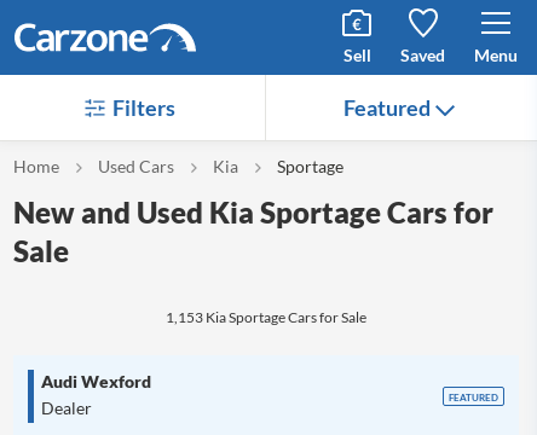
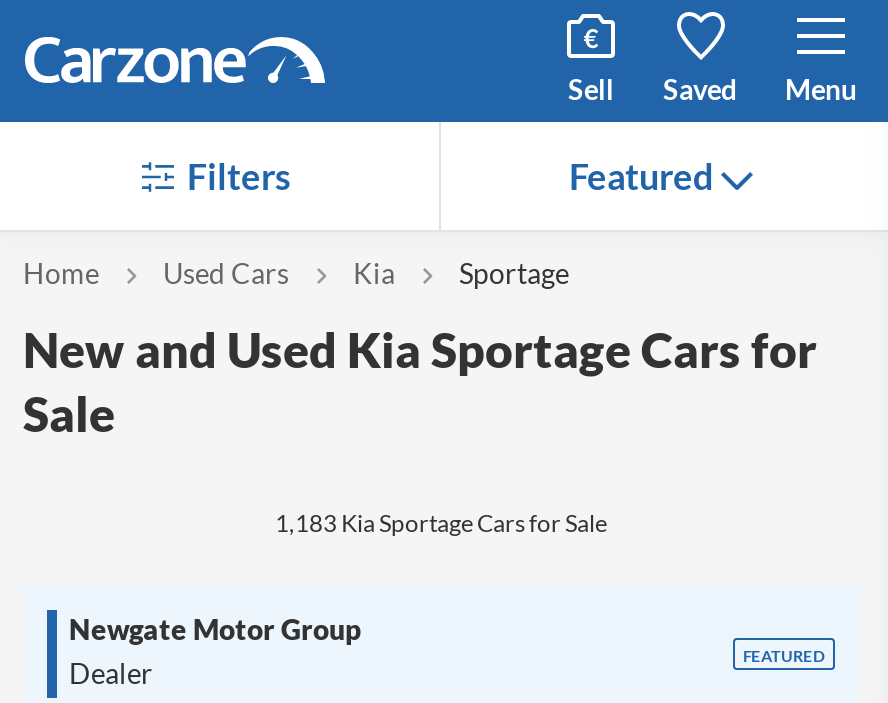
- 1,153 Kia Sportage Cars for Sale
+ 1,183 Kia Sportage Cars for Sale

- Audi Wexford
+ Newgate Motor Group
